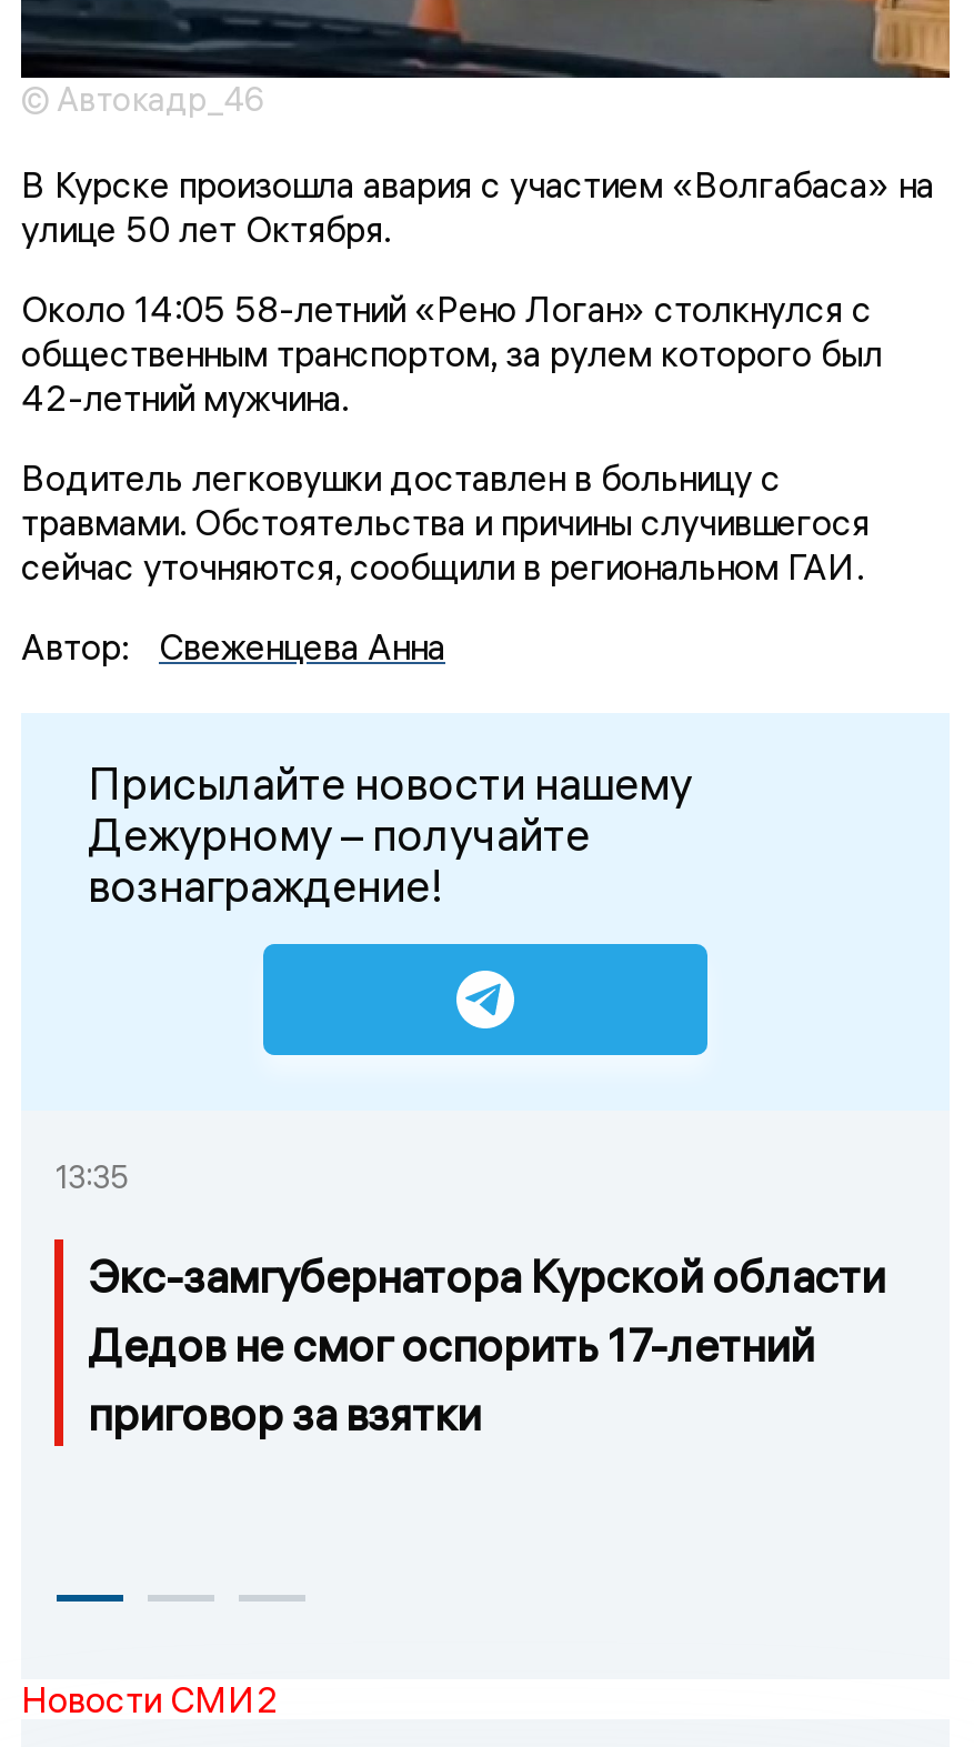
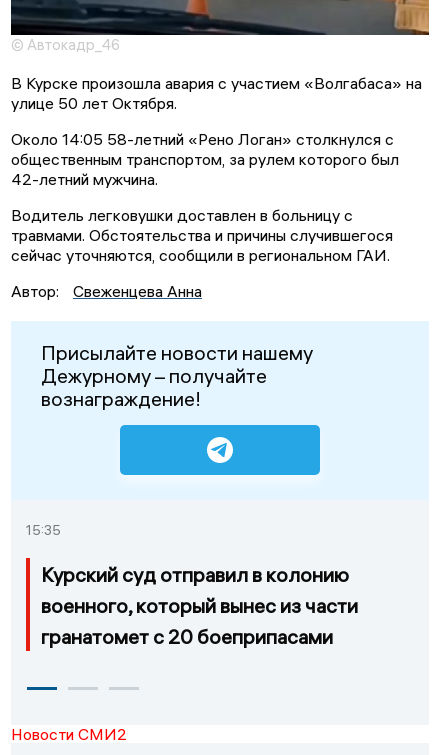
- 13:35
+ 15:35

- Экс-замгубернатора Курской области
- Дедов не смог оспорить 17-летний
- приговор за взятки
+ Курский суд отправил в колонию
+ военного, который вынес из части
+ гранатомет с 20 боеприпасами
